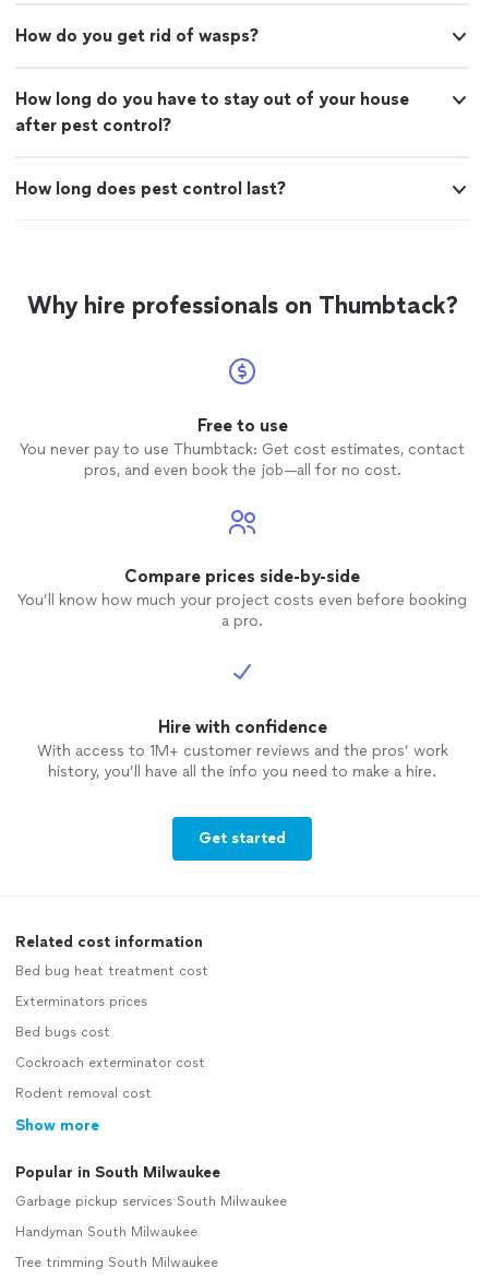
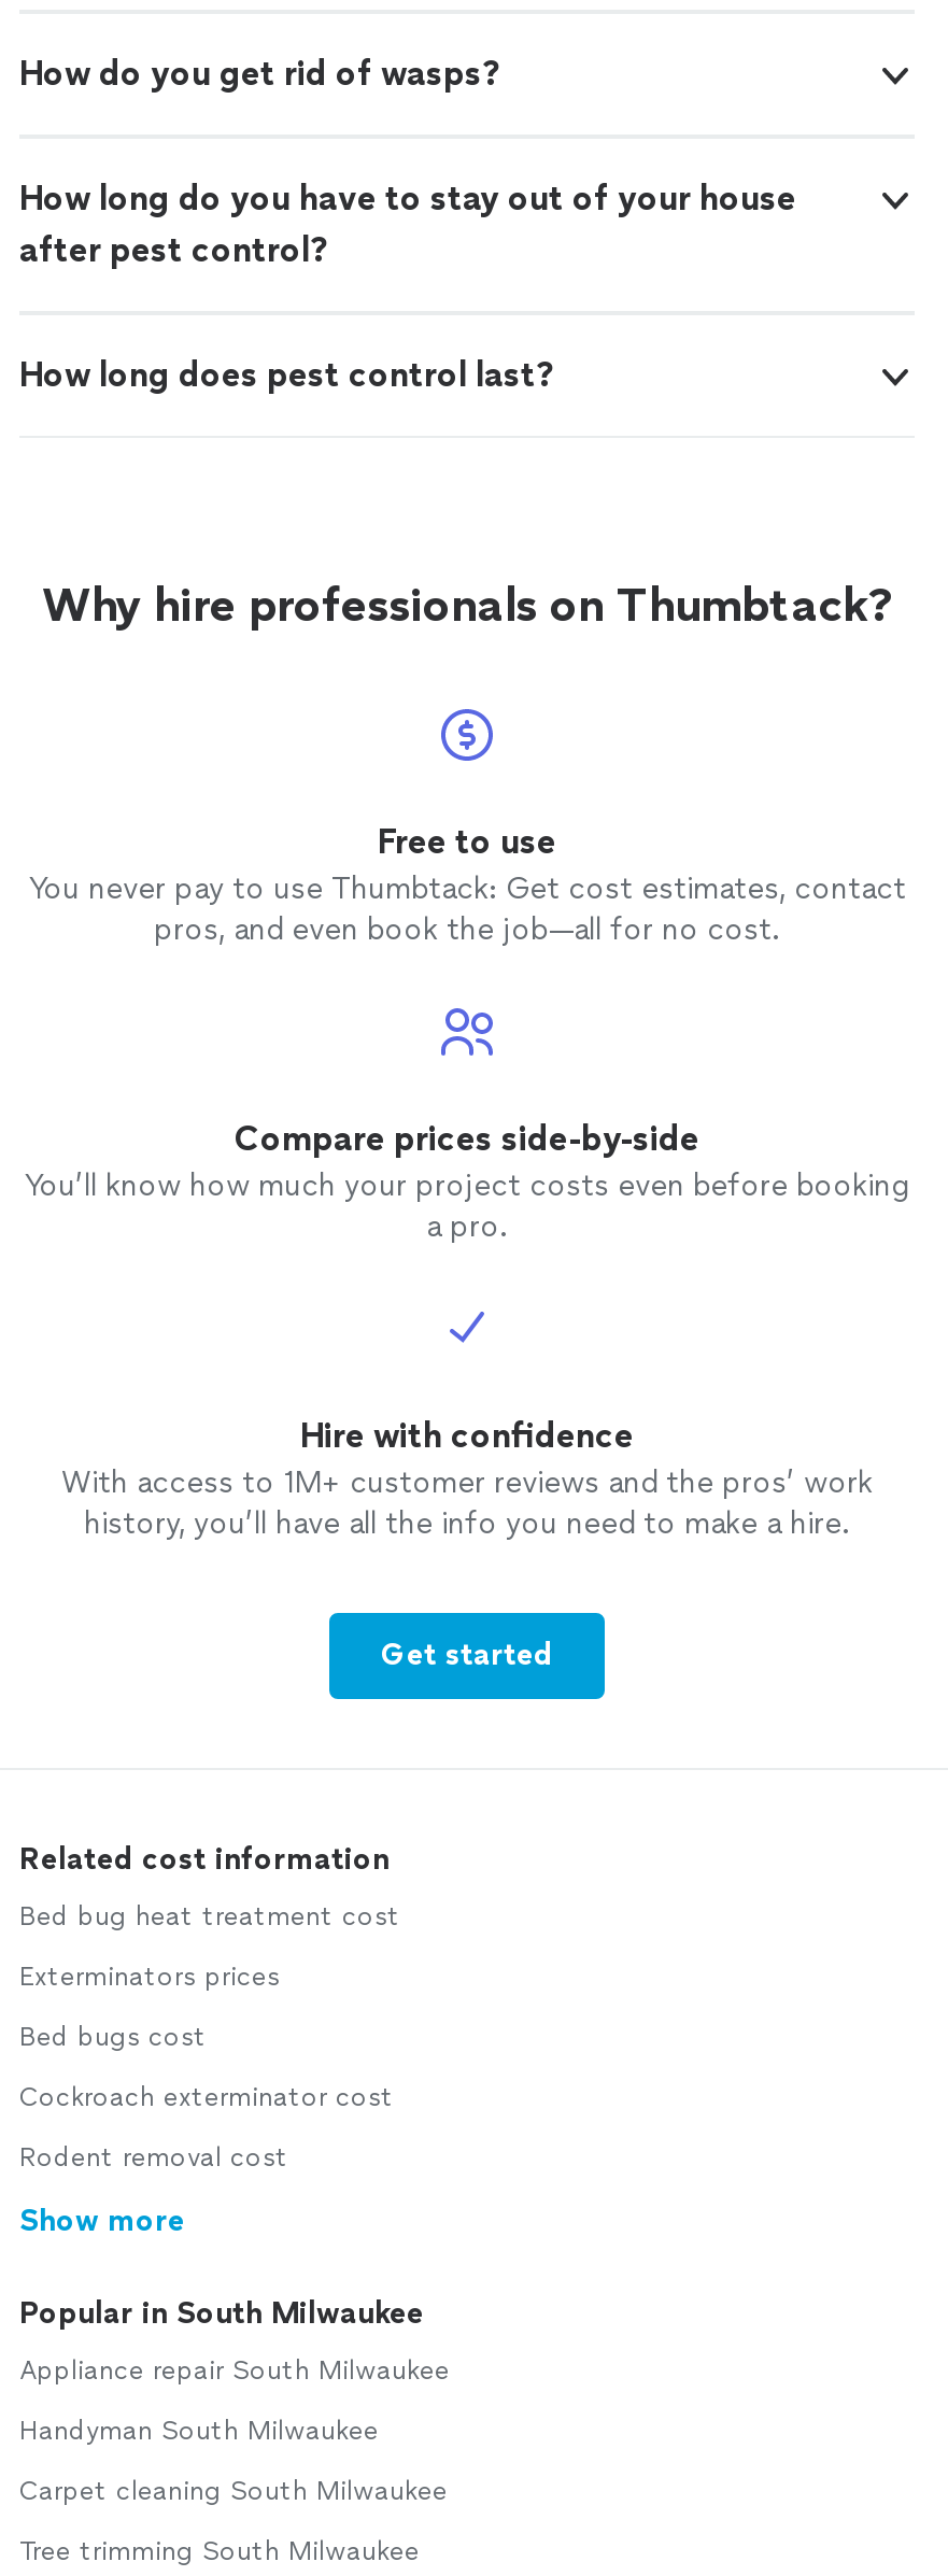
- Garbage pickup services South Milwaukee
+ Appliance repair South Milwaukee

+ Carpet cleaning South Milwaukee
